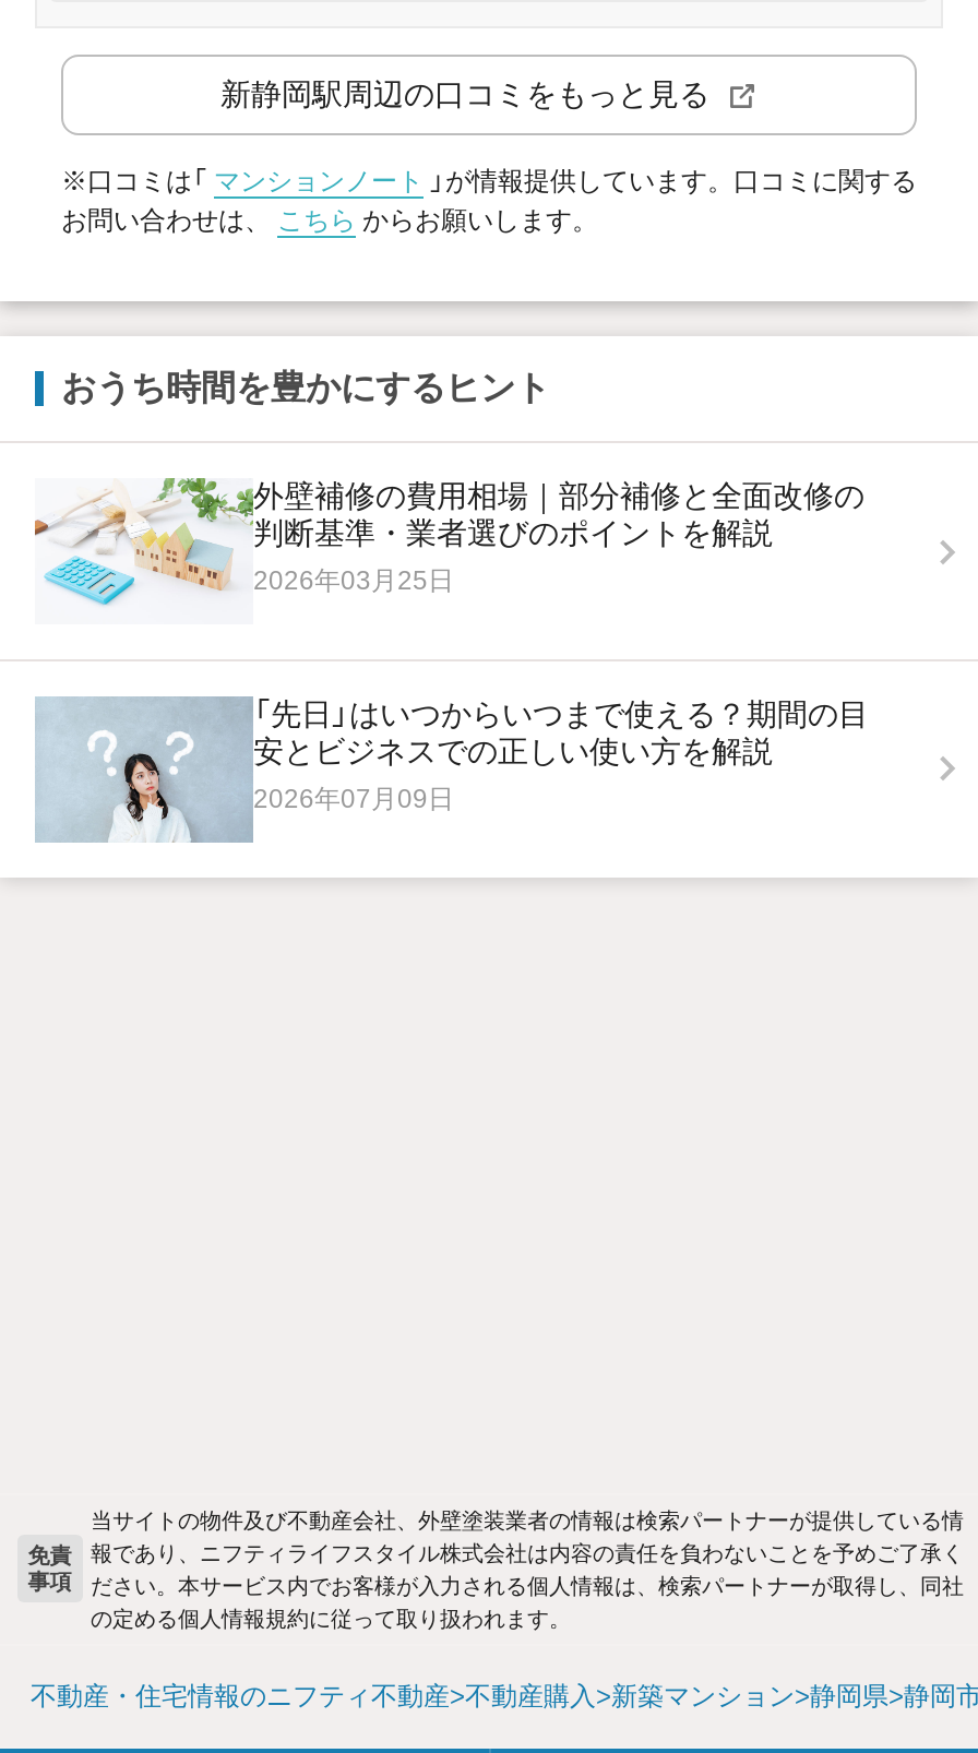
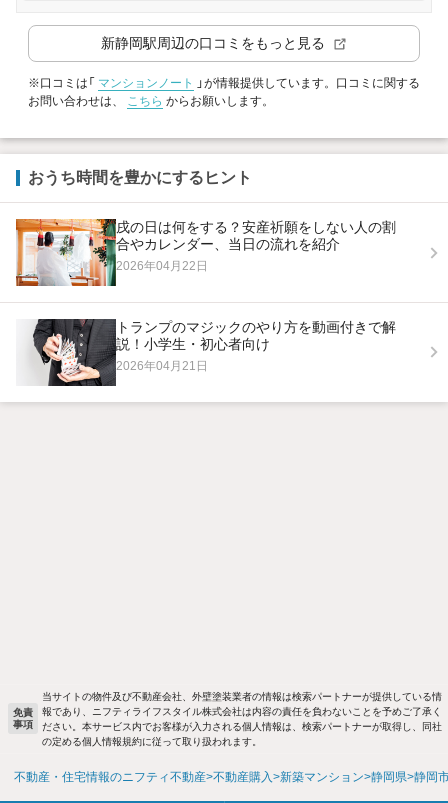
- [image]
- 外壁補修の費用相場｜部分補修と全面改修の
- 判断基準・業者選びのポイントを解説
- 2026年03月25日
+ [image]
+ 戌の日は何をする？安産祈願をしない人の割
+ 合やカレンダー、当日の流れを紹介
+ 2026年04月22日

- [image]
- 「先日」はいつからいつまで使える？期間の目
- 安とビジネスでの正しい使い方を解説
- 2026年07月09日
+ [image]
+ トランプのマジックのやり方を動画付きで解
+ 説！小学生・初心者向け
+ 2026年04月21日
